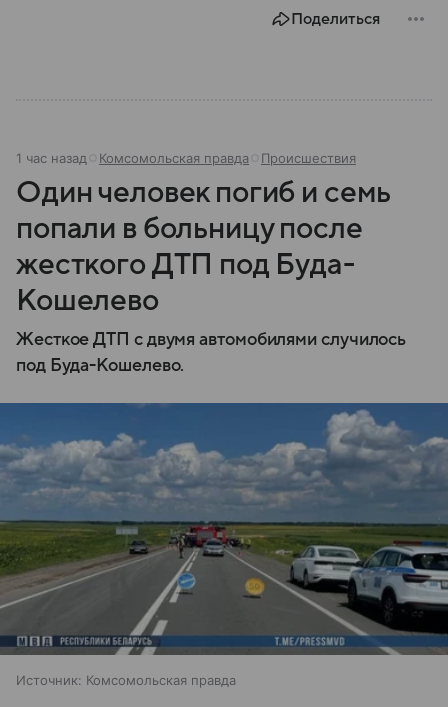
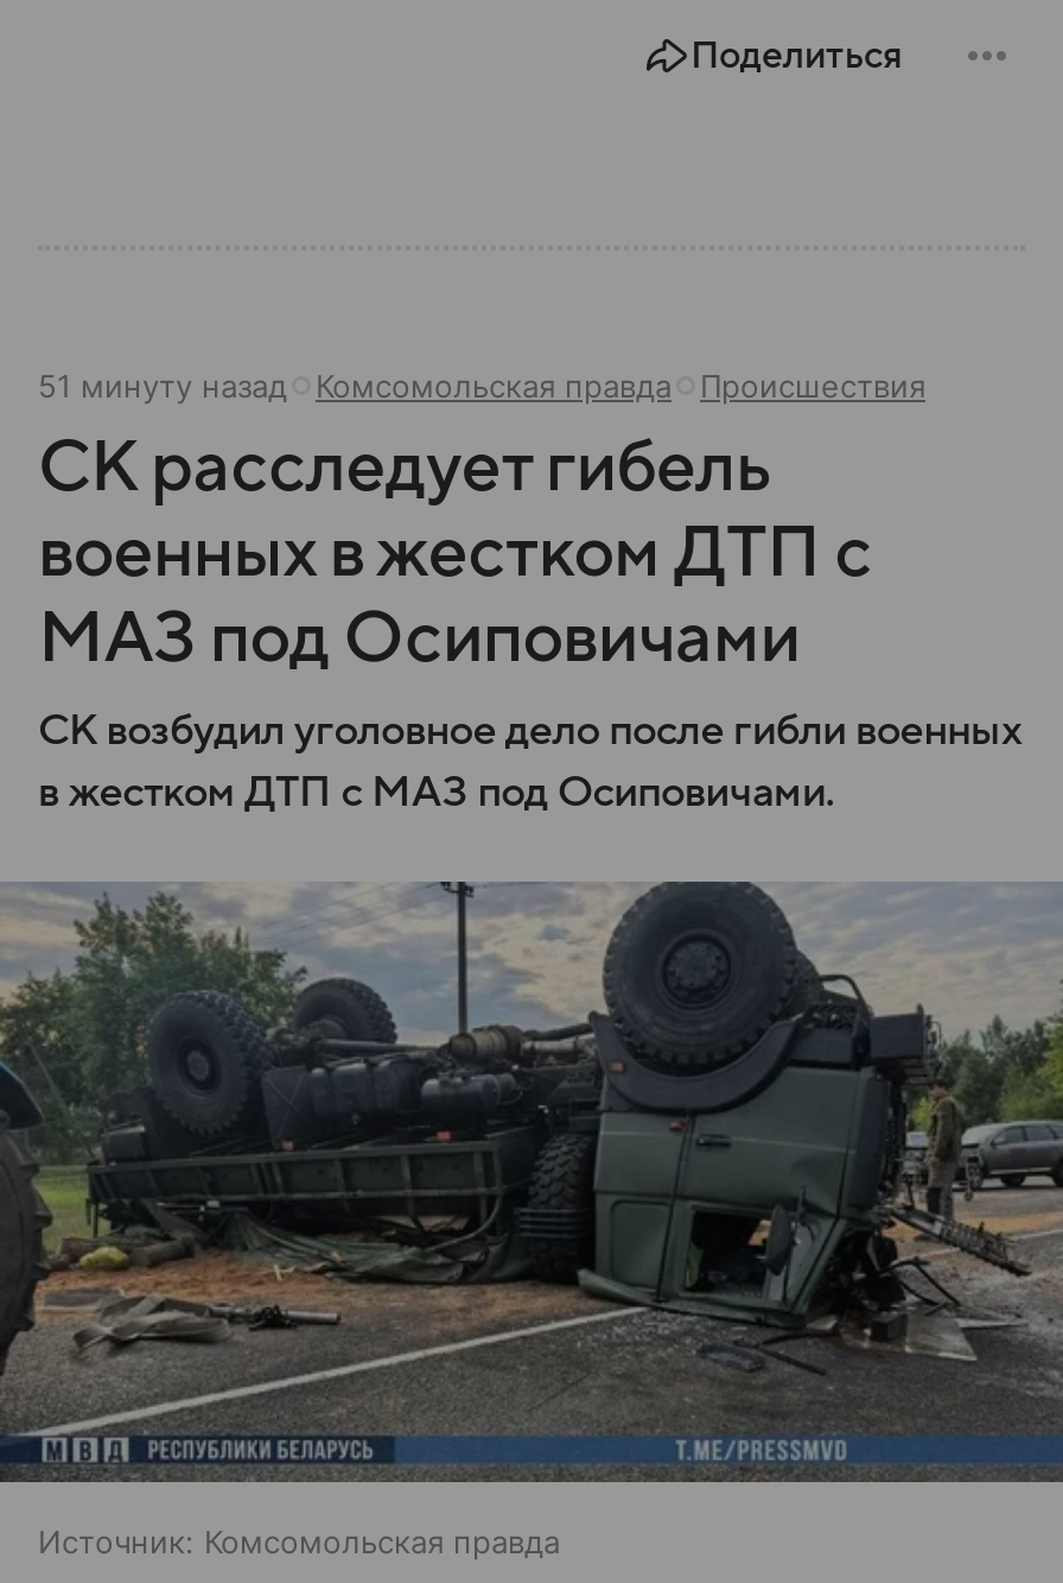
- 1 час назад Комсомольская правда Происшествия
+ 51 минуту назад Комсомольская правда Происшествия

- Один человек погиб и семь
- попали в больницу после
- жесткого ДТП под Буда-
- Кошелево
- Жесткое ДТП с двумя автомобилями случилось
- под Буда-Кошелево.
+ СК расследует гибель
+ военных в жестком ДТП с
+ МАЗ под Осиповичами
+ СК возбудил уголовное дело после гибли военных
+ в жестком ДТП с МАЗ под Осиповичами.

- [image]
+ [image]
